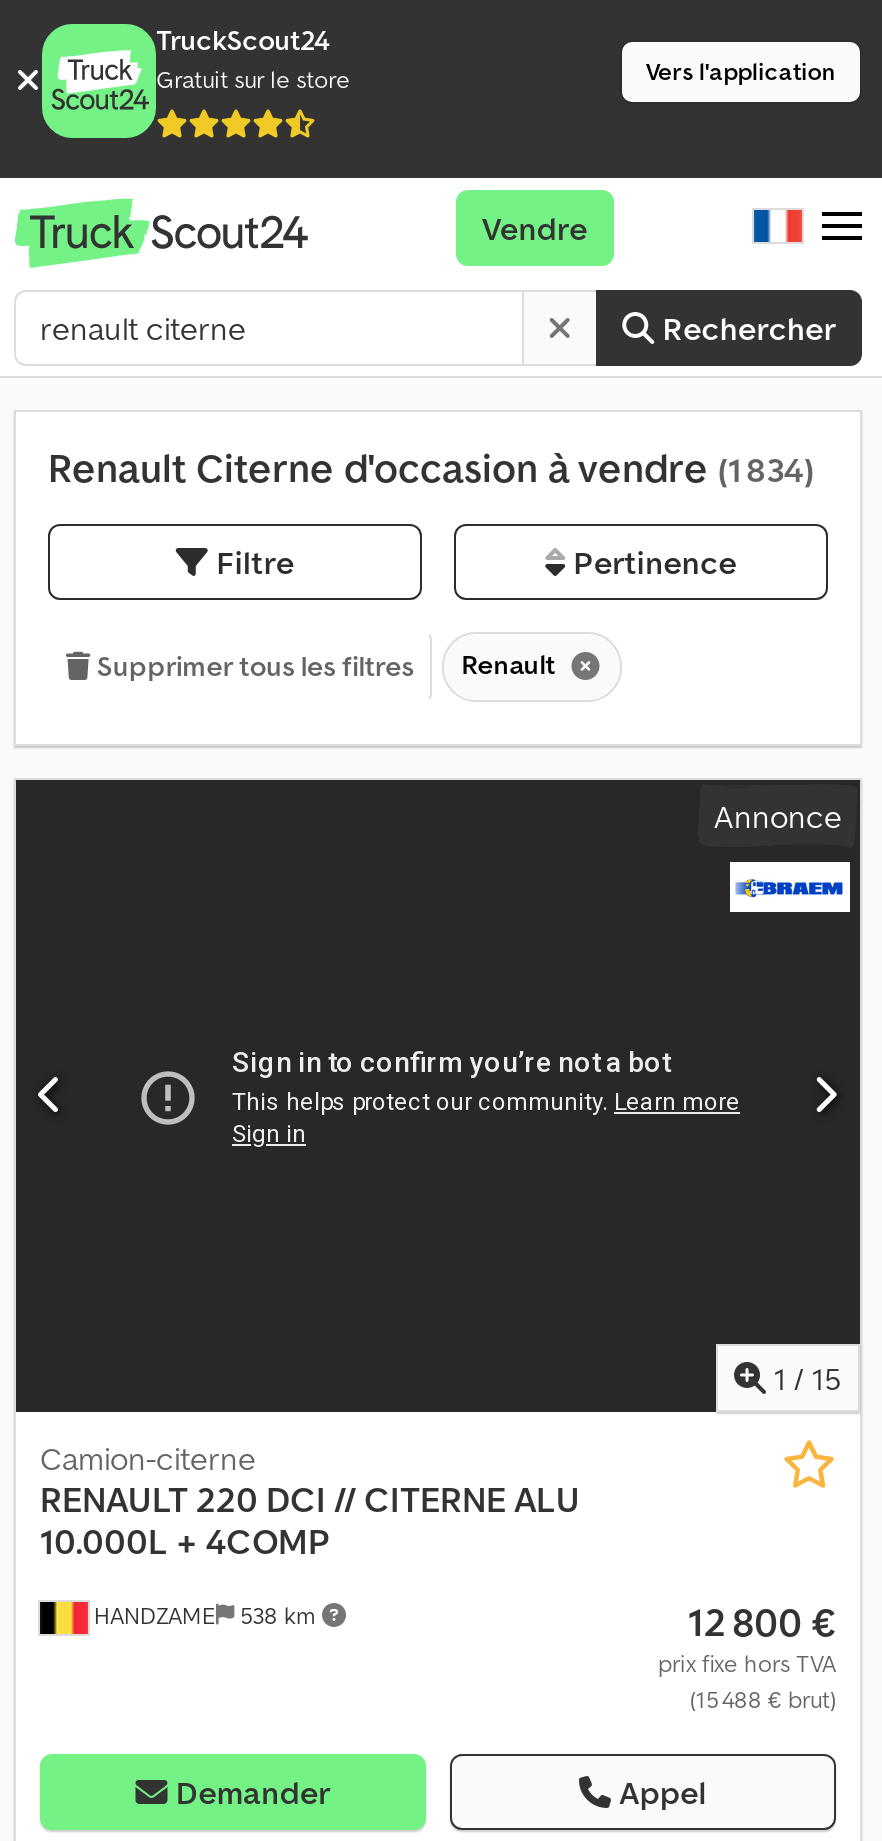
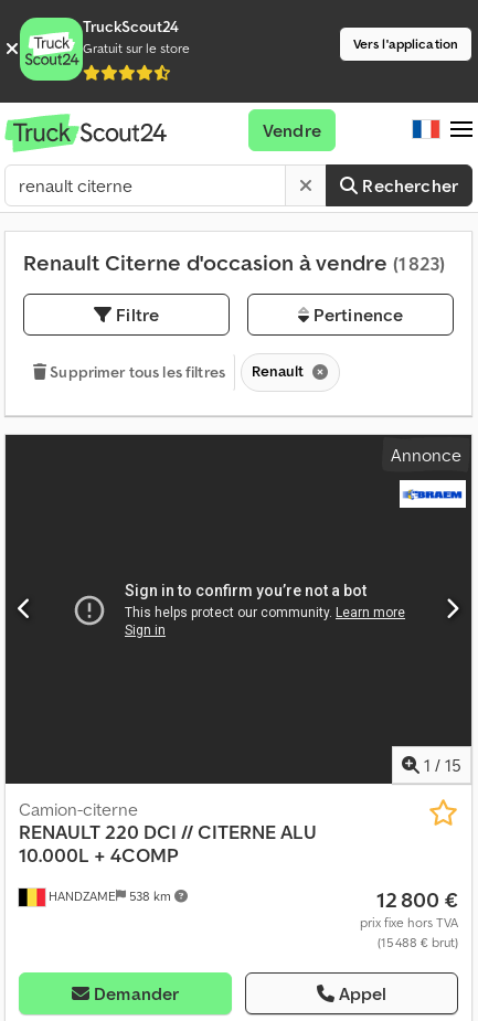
- Renault Citerne d'occasion à vendre (1 834)
+ Renault Citerne d'occasion à vendre (1 823)
